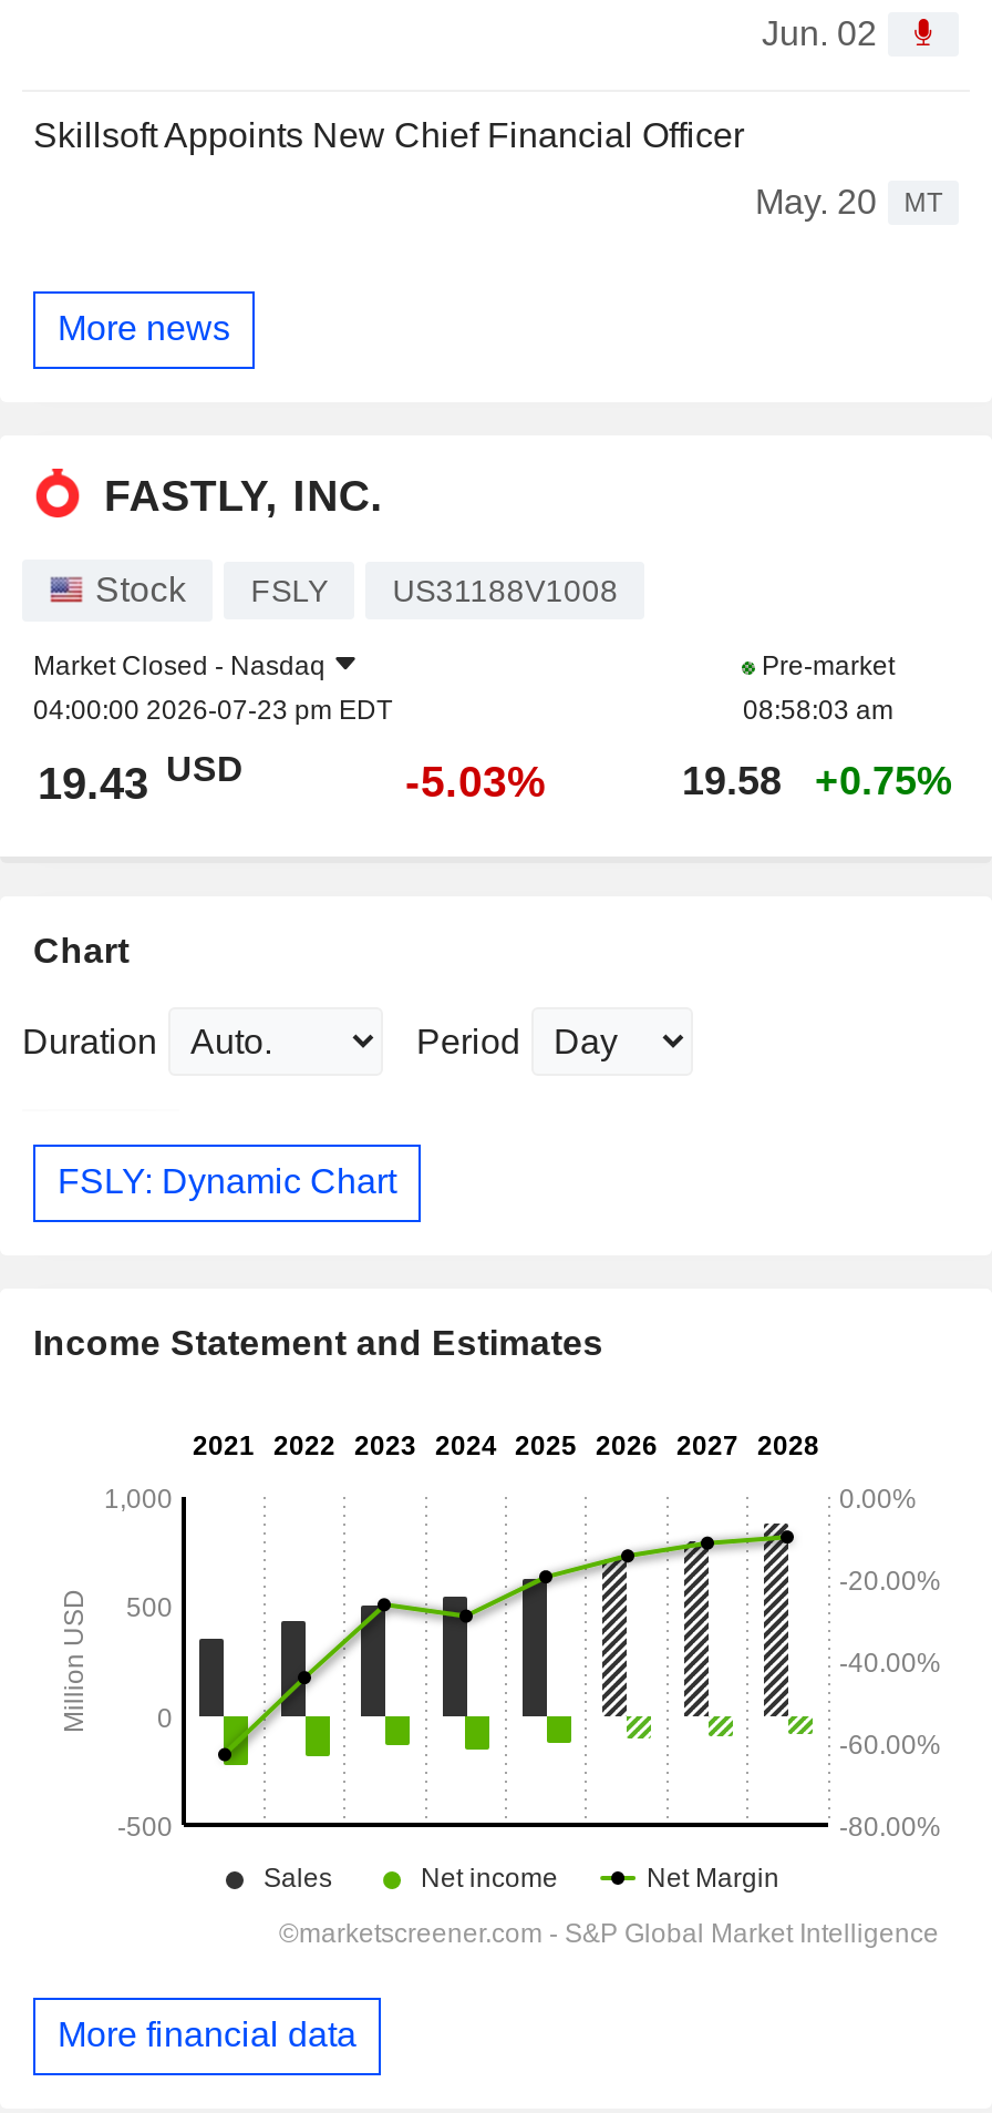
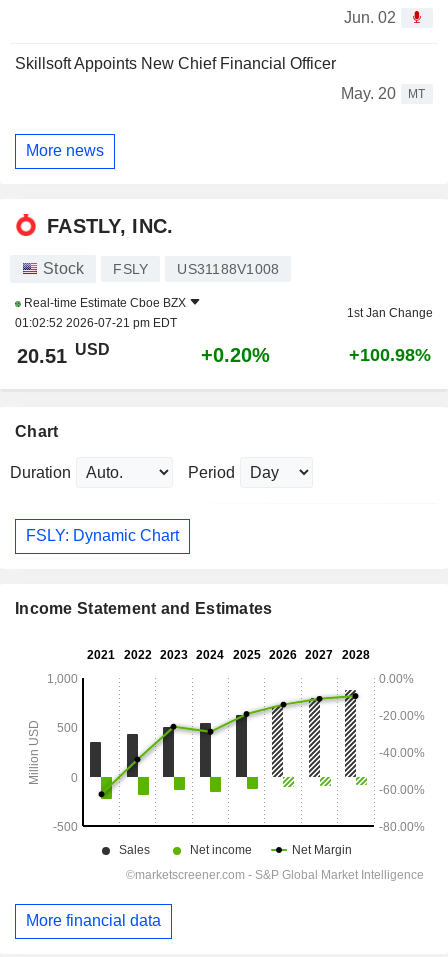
- Market Closed - Nasdaq
- 04:00:00 2026-07-23 pm EDT
+ Real-time Estimate Cboe BZX
+ 01:02:52 2026-07-21 pm EDT

- Pre-market
- 08:58:03 am
+ 1st Jan Change

- 19.43 USD
- -5.03%
- 19.58
- +0.75%
+ 20.51 USD
+ +0.20%
+ +100.98%
